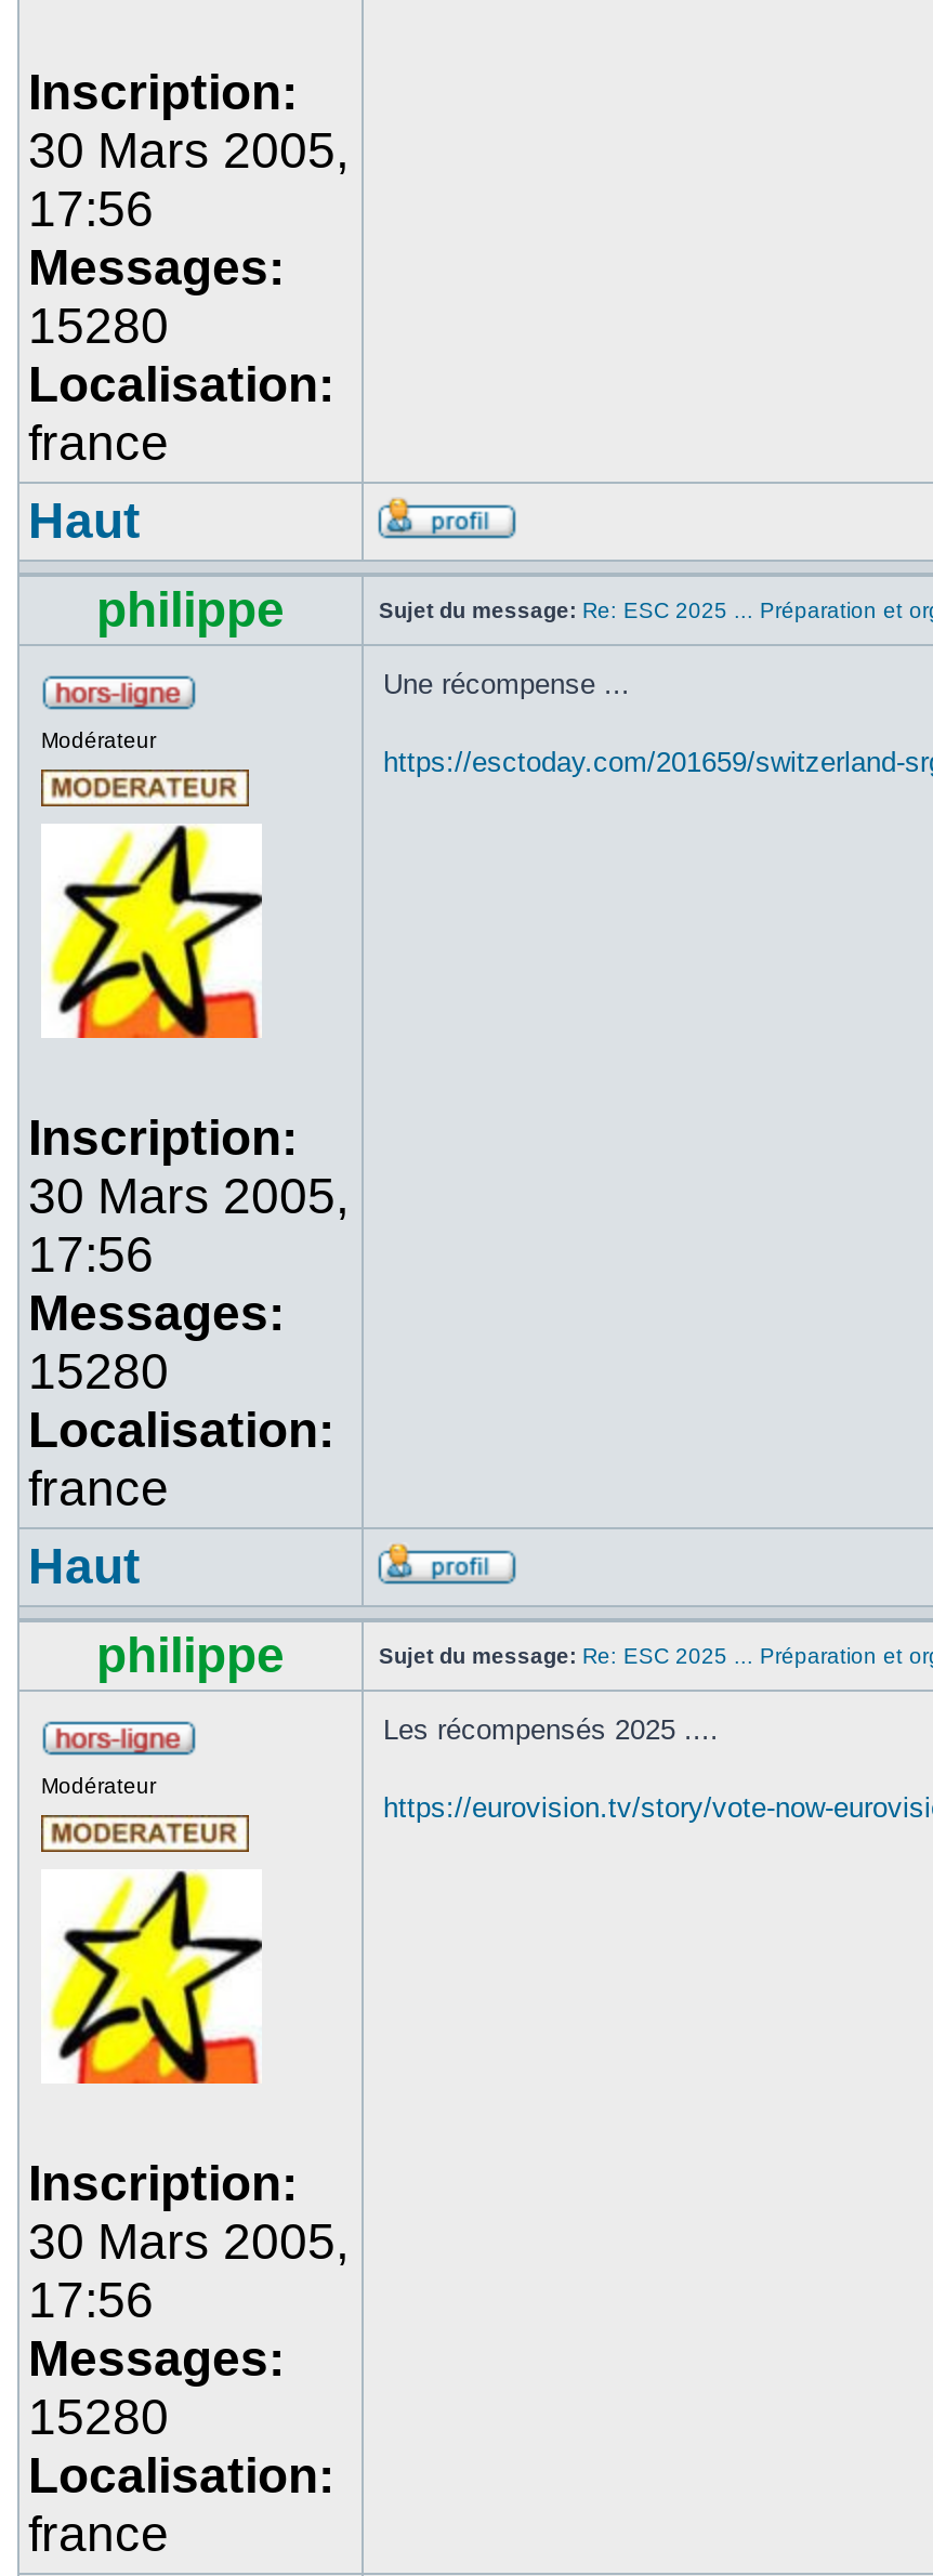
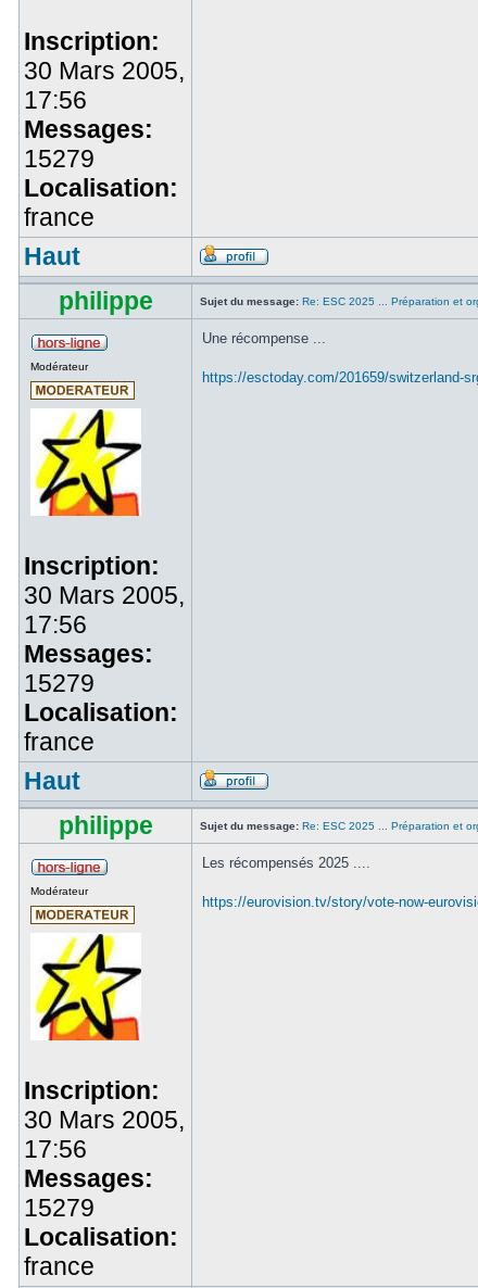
- 15280
+ 15279

- 15280
+ 15279

- 15280
+ 15279
